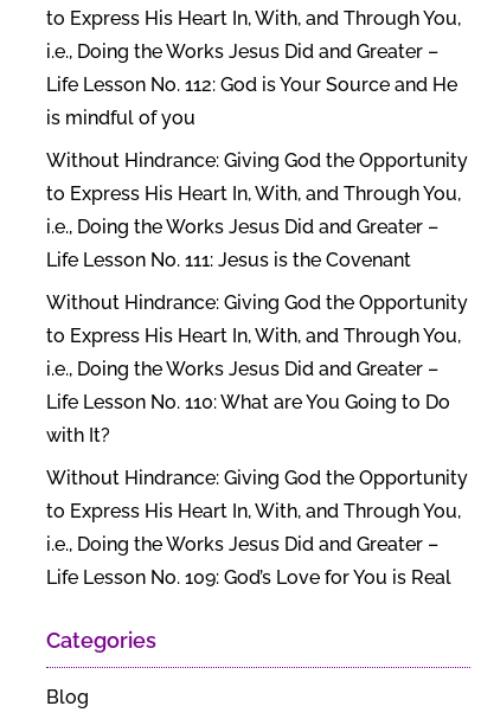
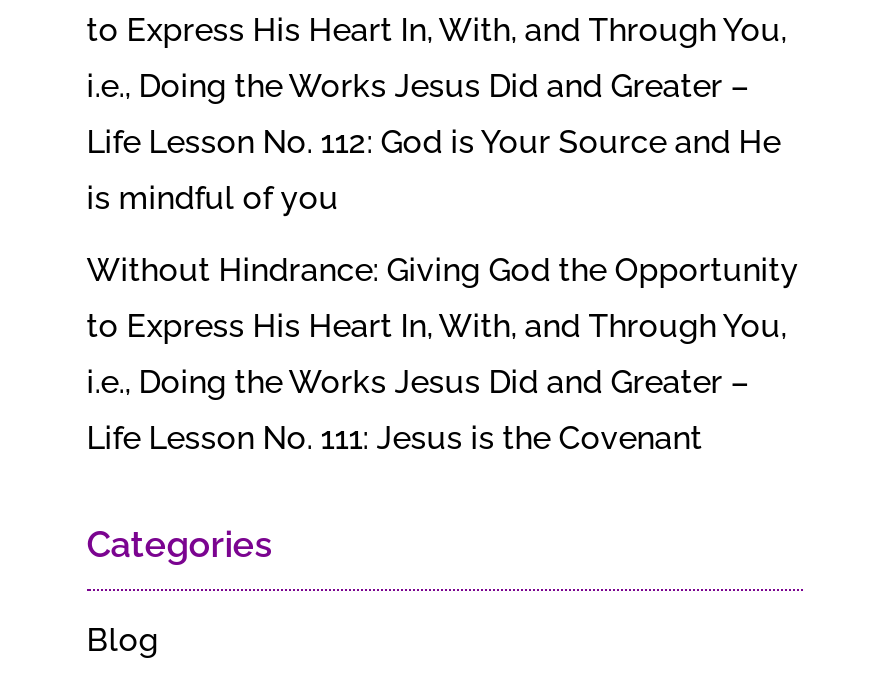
- Without Hindrance: Giving God the Opportunity
- to Express His Heart In, With, and Through You,
- i.e., Doing the Works Jesus Did and Greater –
- Life Lesson No. 110: What are You Going to Do
- with It?
- Without Hindrance: Giving God the Opportunity
- to Express His Heart In, With, and Through You,
- i.e., Doing the Works Jesus Did and Greater –
- Life Lesson No. 109: God’s Love for You is Real
